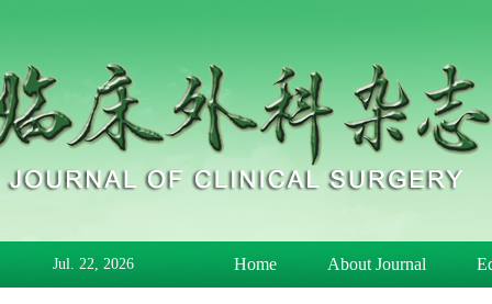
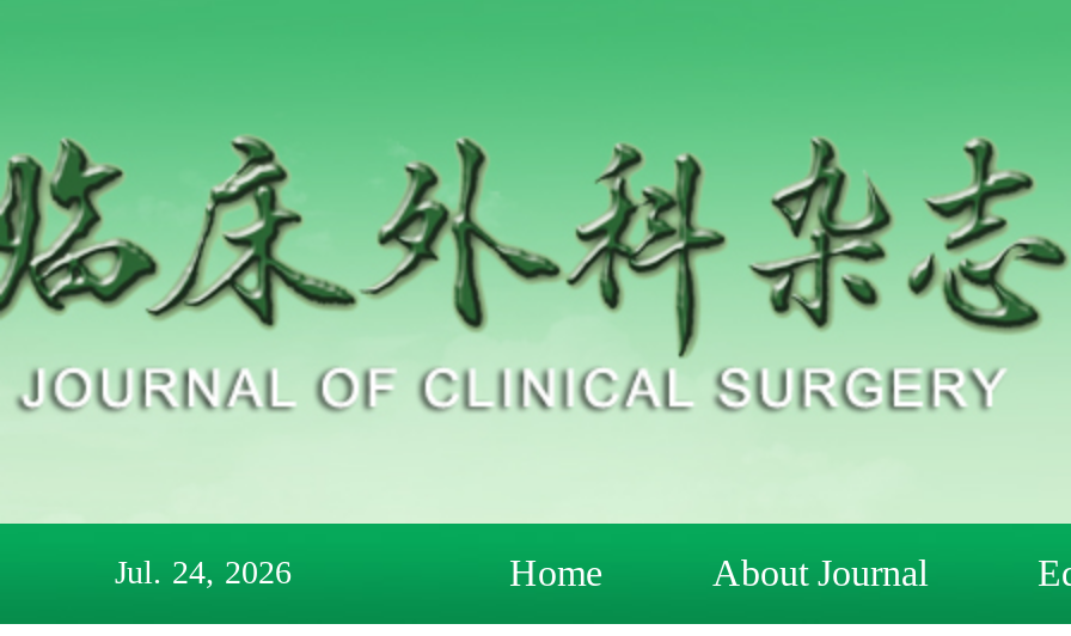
- Jul. 22, 2026
+ Jul. 24, 2026
